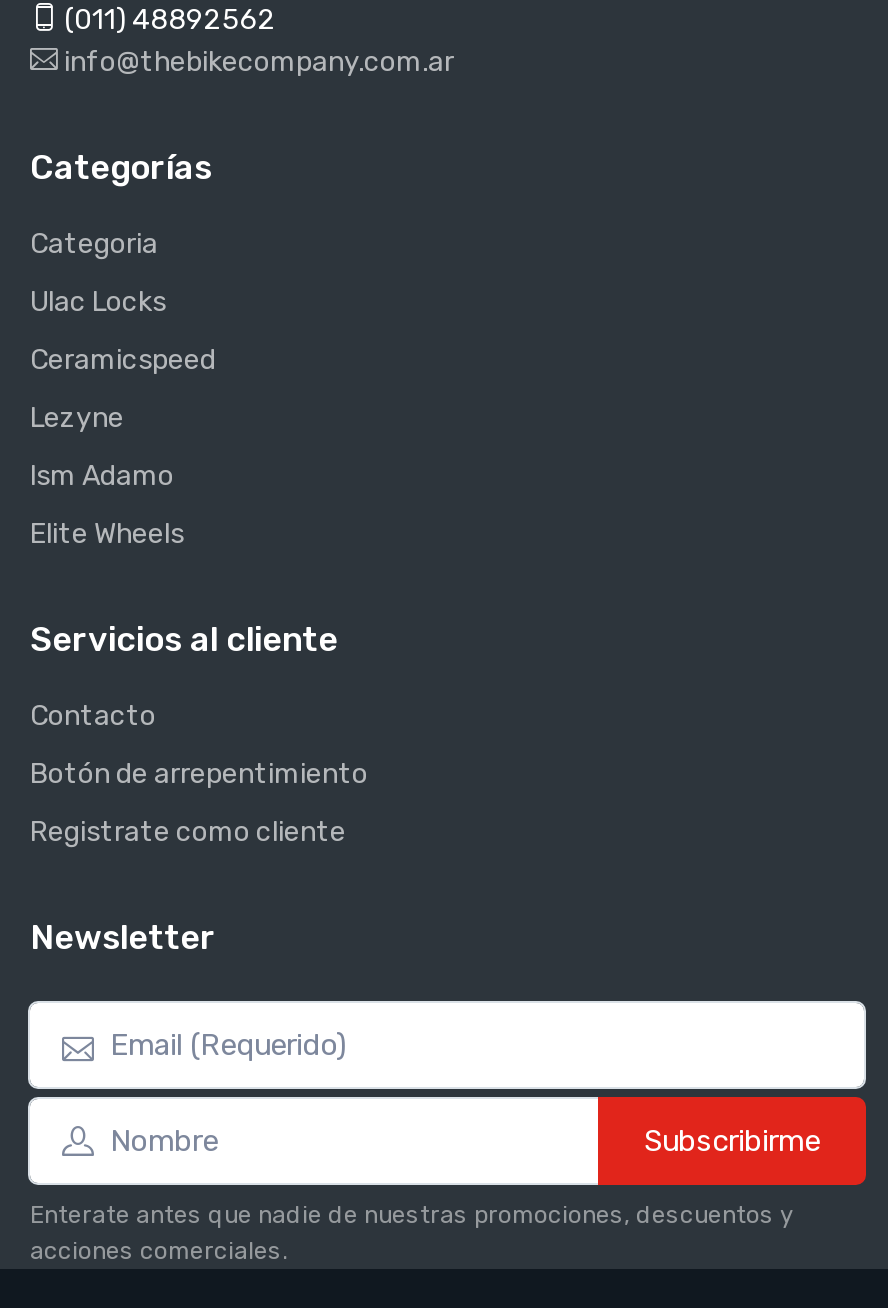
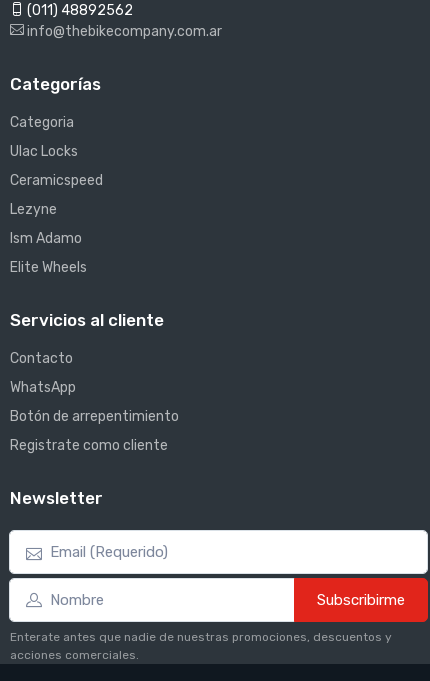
+ WhatsApp
